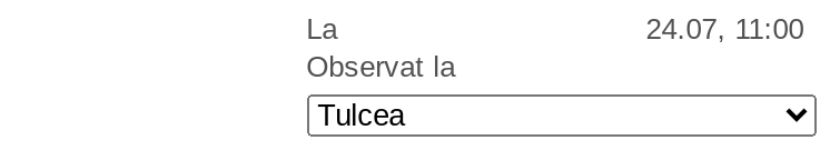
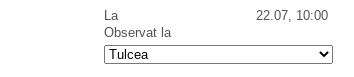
- 24.07, 11:00
+ 22.07, 10:00
